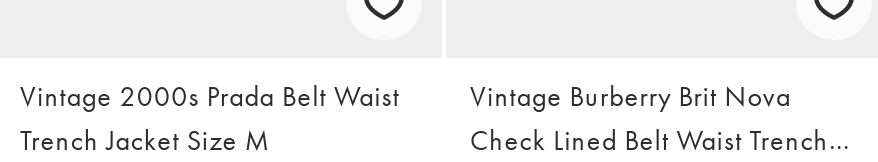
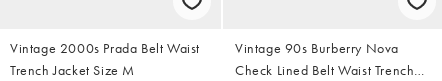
- Vintage Burberry Brit Nova
+ Vintage 90s Burberry Nova
